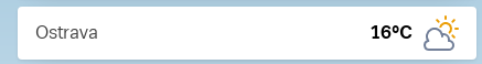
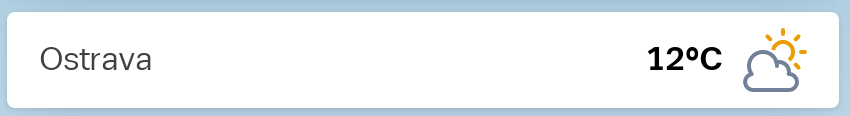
- 16°C
+ 12°C
